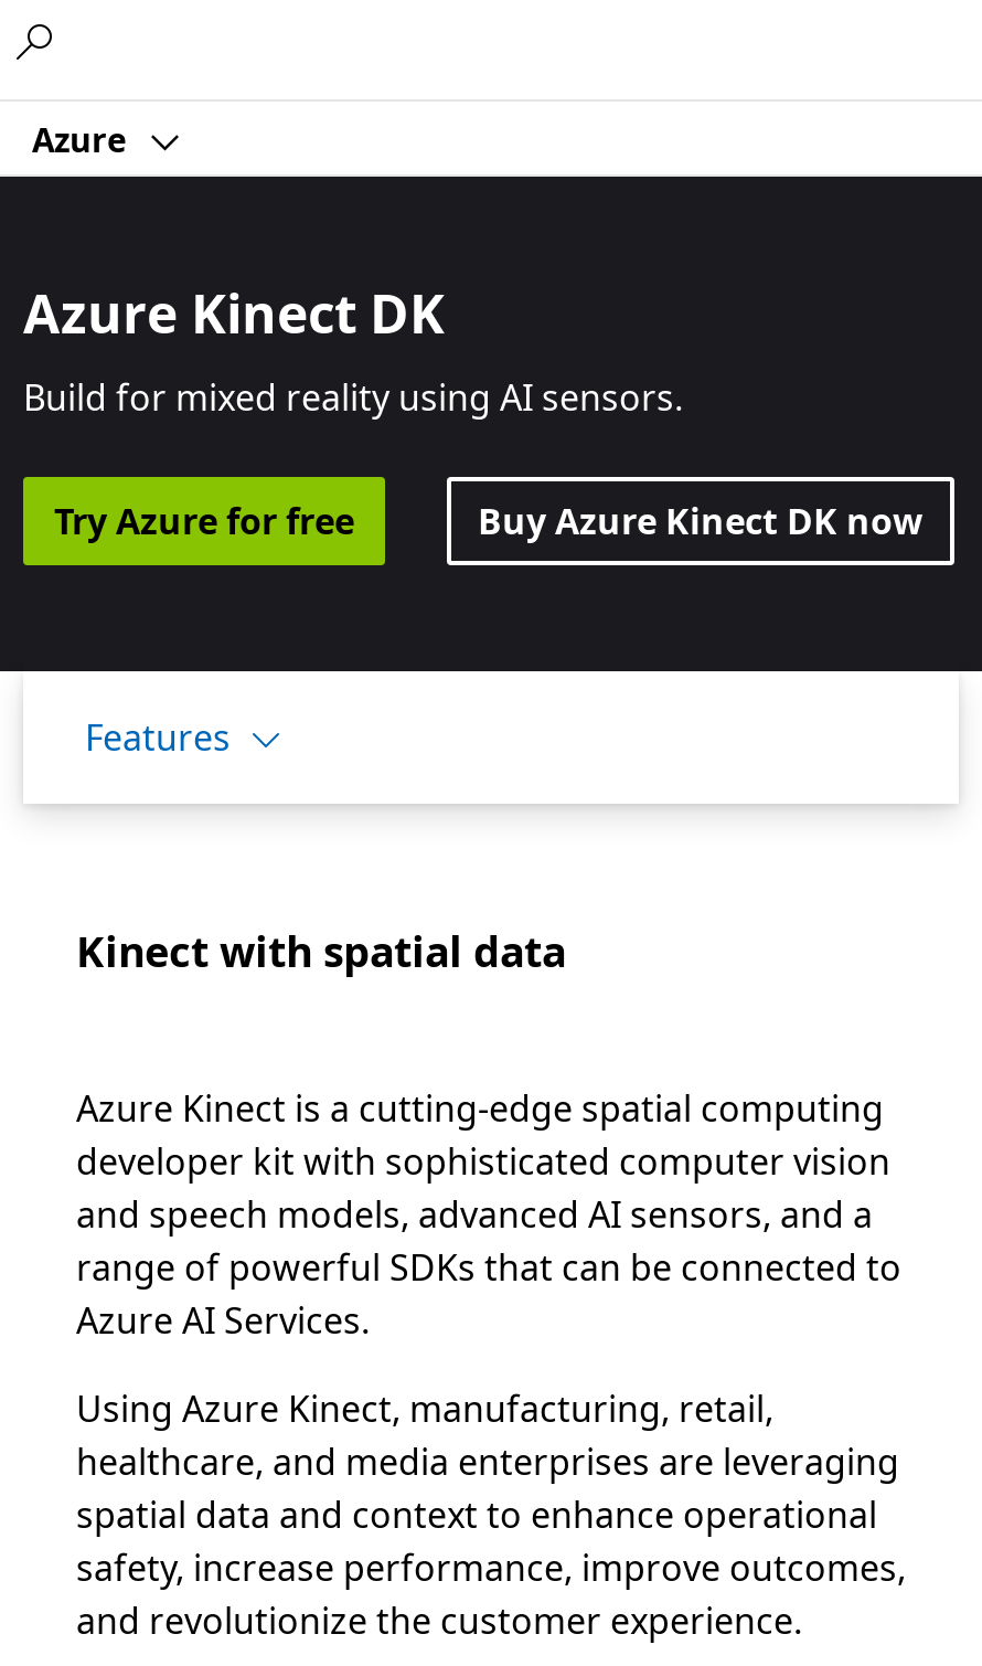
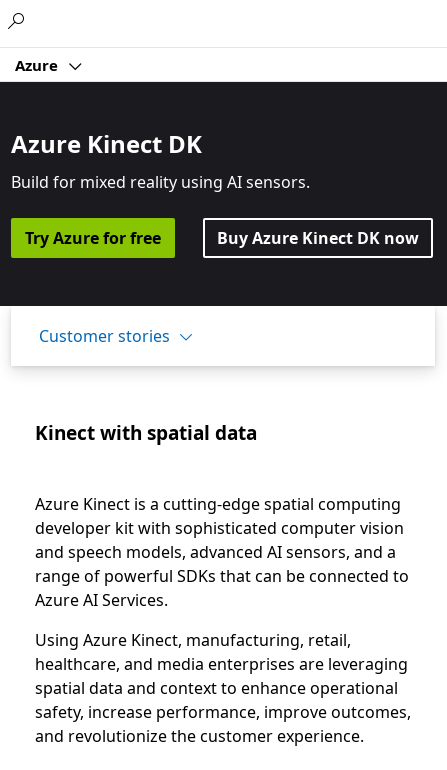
- Features
+ Customer stories
